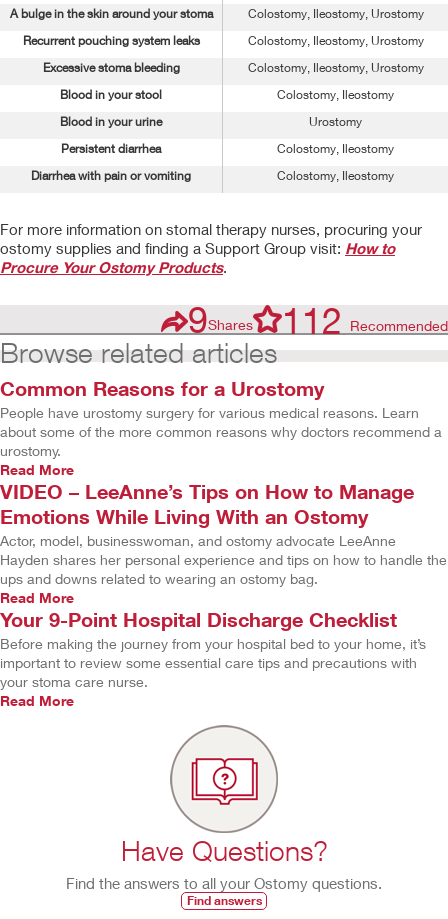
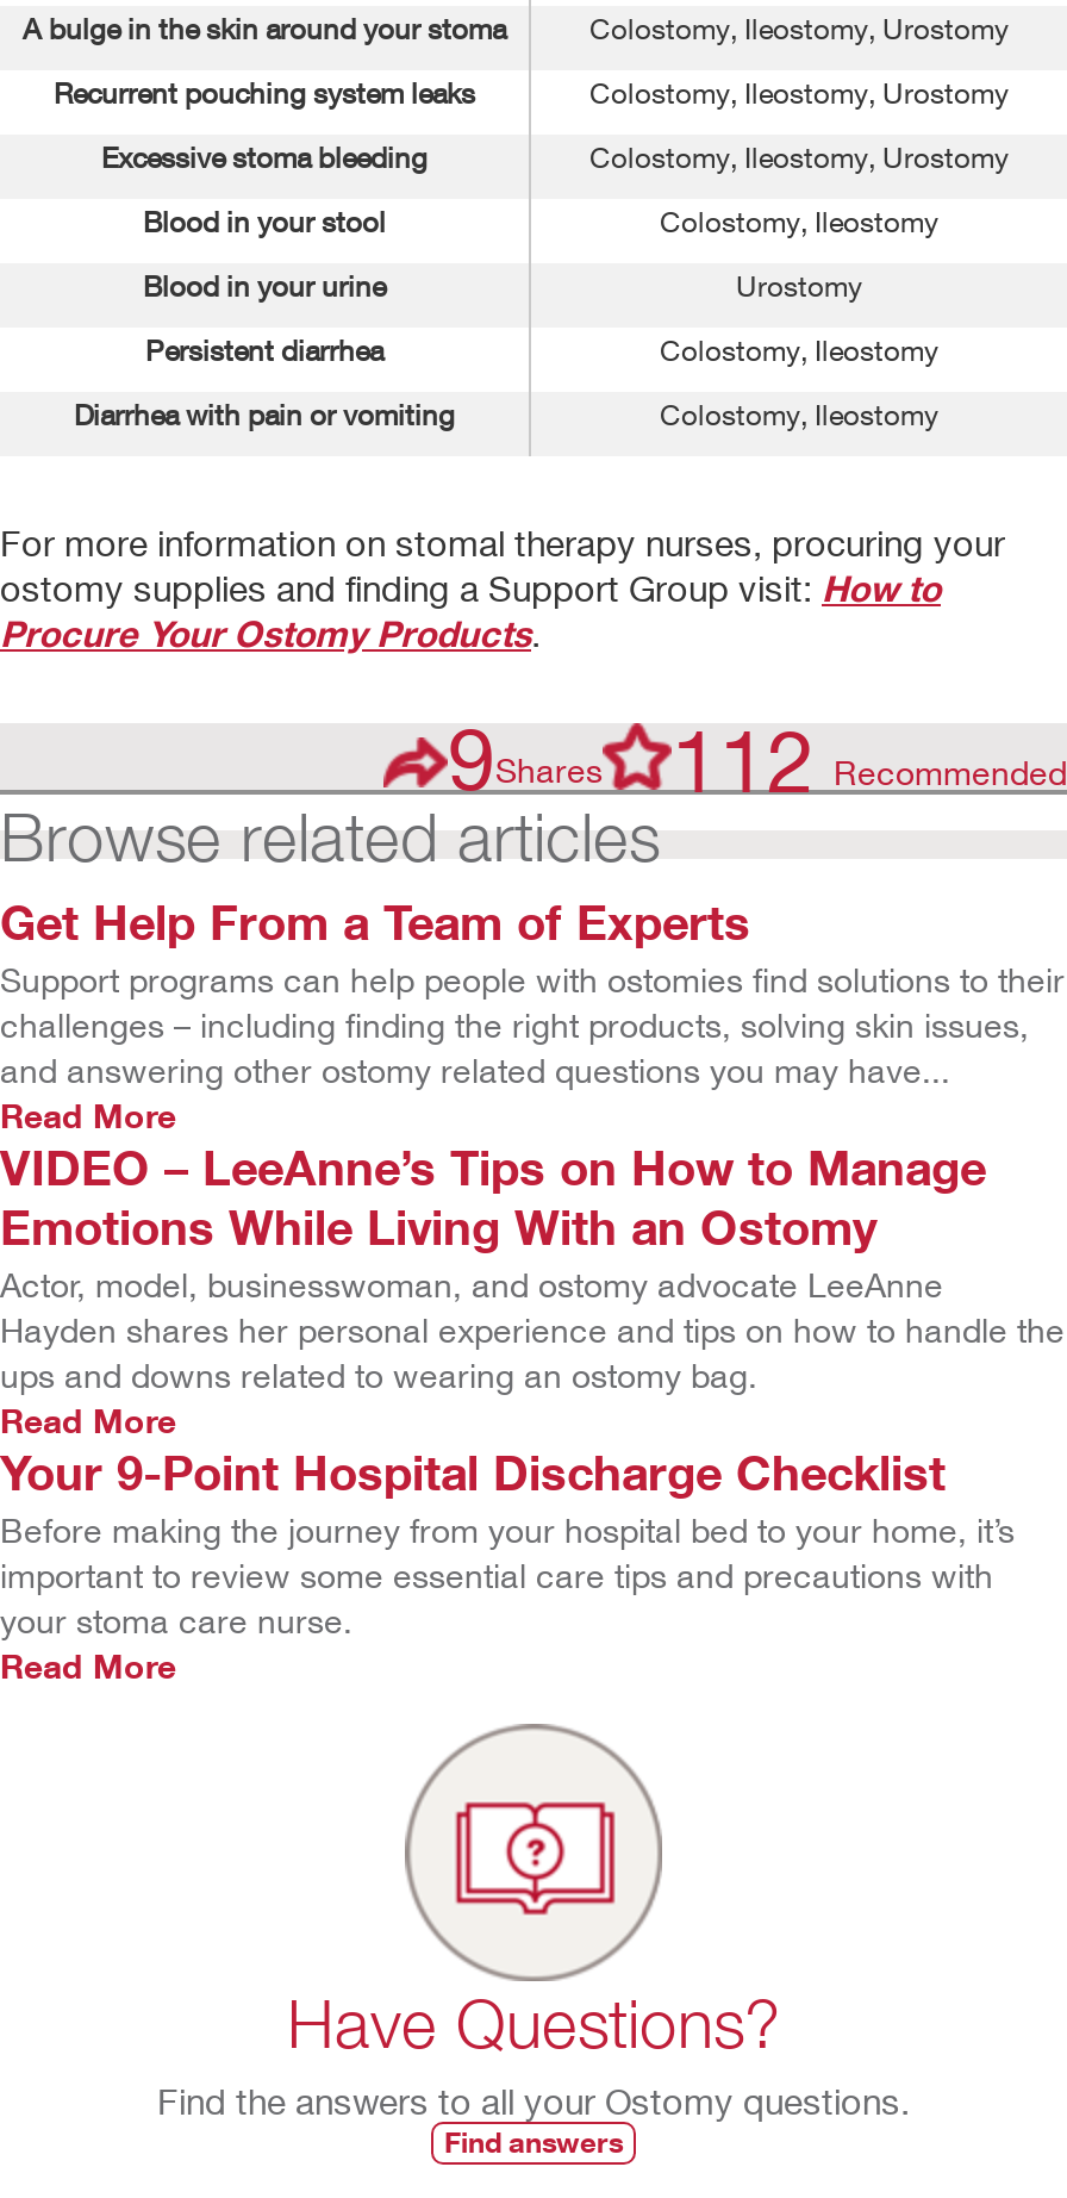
- Common Reasons for a Urostomy
- People have urostomy surgery for various medical reasons. Learn
- about some of the more common reasons why doctors recommend a
- urostomy.
+ Get Help From a Team of Experts
+ Support programs can help people with ostomies find solutions to their
+ challenges – including finding the right products, solving skin issues,
+ and answering other ostomy related questions you may have...
